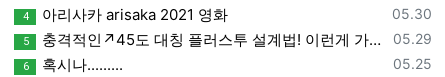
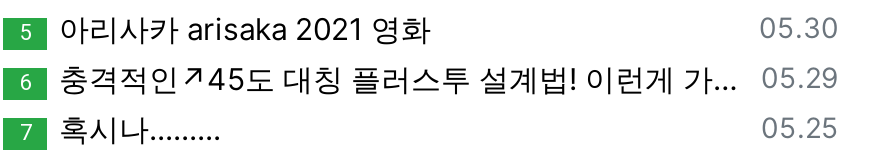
- 4 아리사카 arisaka 2021 영화
+ 5 아리사카 arisaka 2021 영화

- 5
+ 6

- 6 혹시나.........
+ 7 혹시나.........
